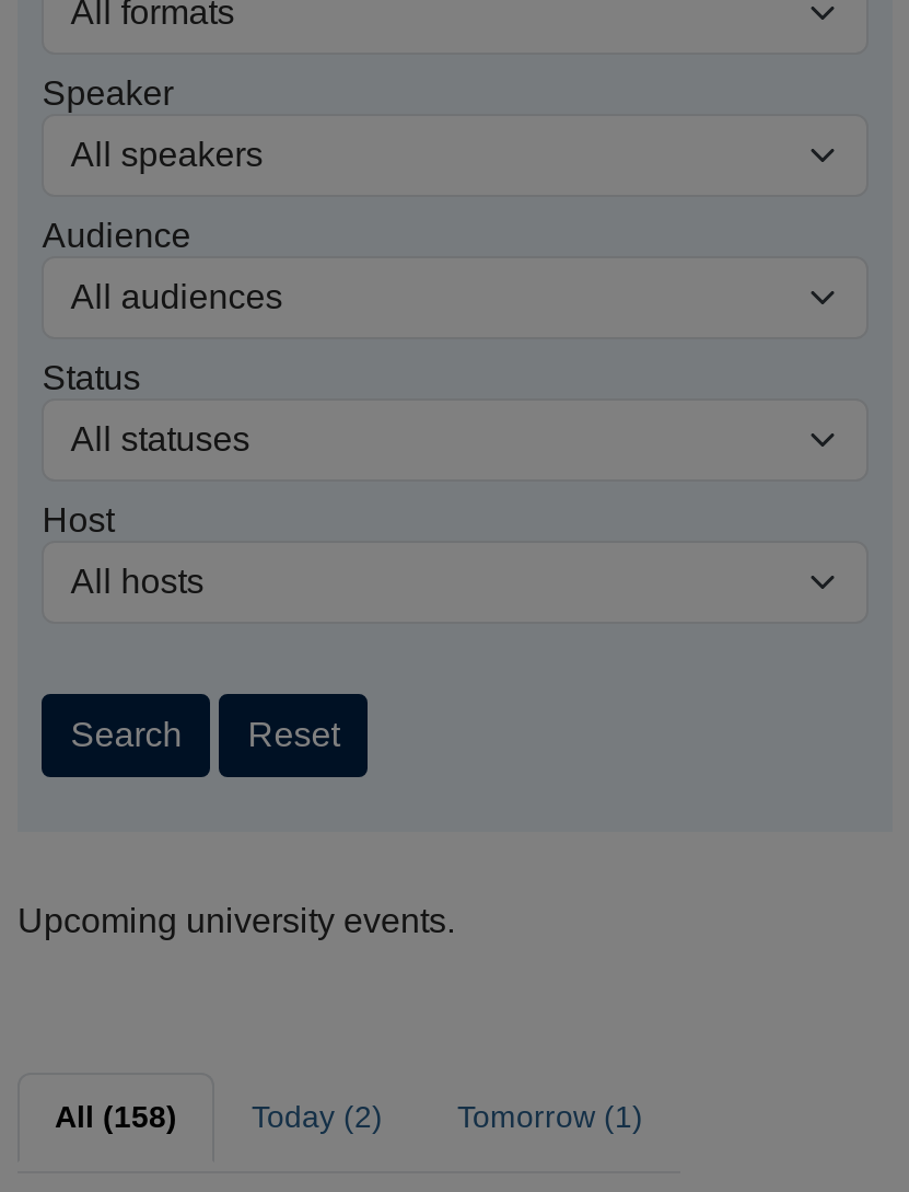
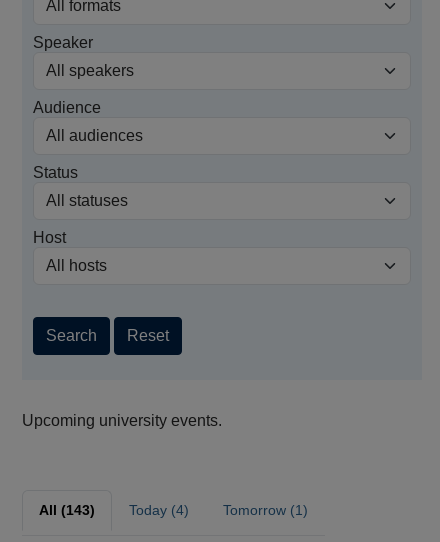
- All (158)
+ All (143)

- Today (2)
+ Today (4)
